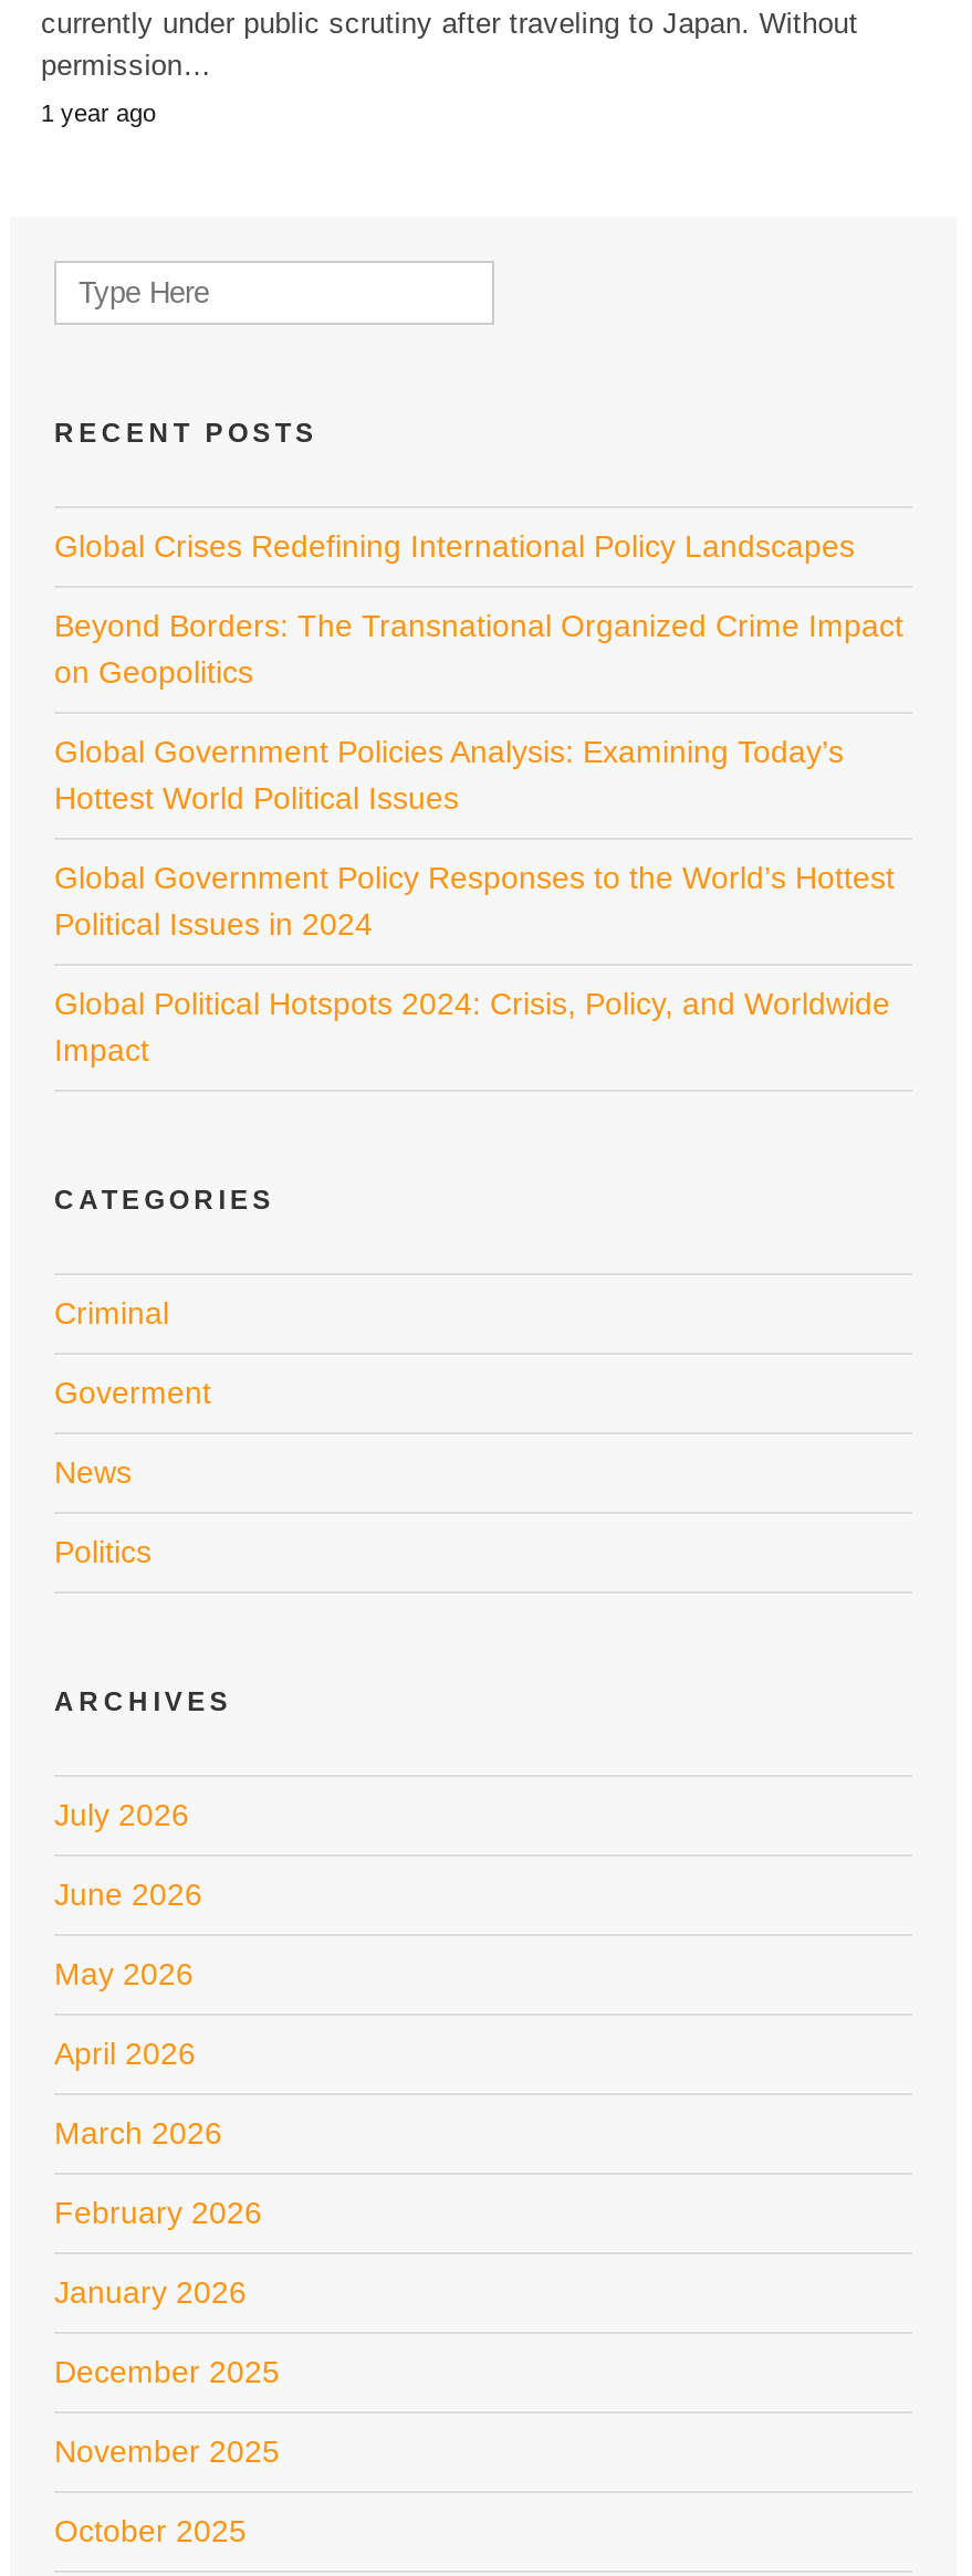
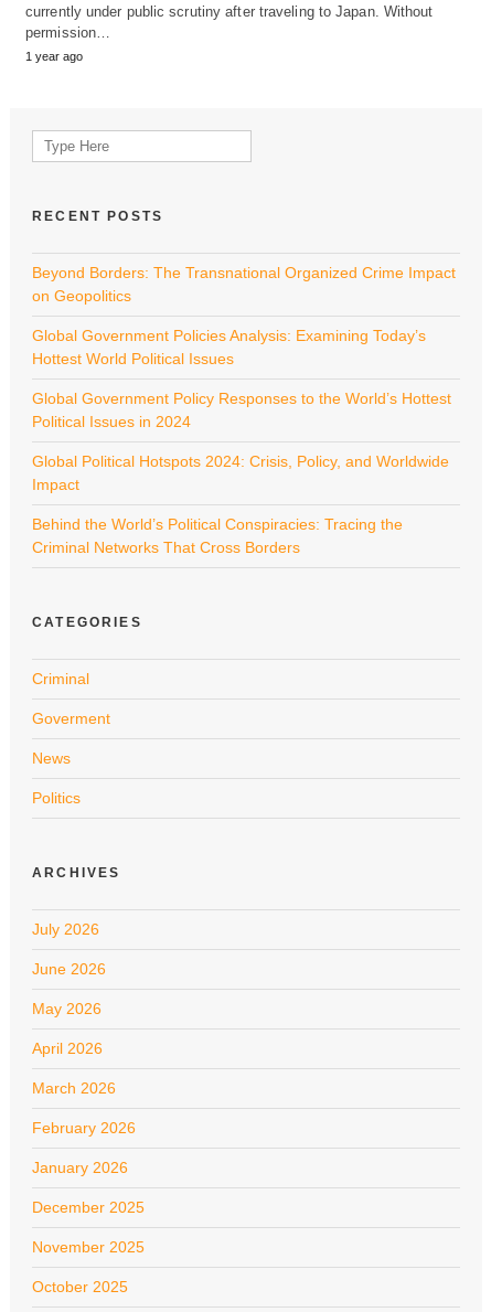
- Global Crises Redefining International Policy Landscapes

moved up: Beyond Borders: The Transnational Organized Crime Impact | on Geopolitics | Global Government Policies Analysis: Examining Today’s | Hottest World Political Issues | Global Government Policy Responses to the World’s Hottest | Political Issues in 2024 | Global Political Hotspots 2024: Crisis, Policy, and Worldwide | Impact

+ Behind the World’s Political Conspiracies: Tracing the
+ Criminal Networks That Cross Borders
